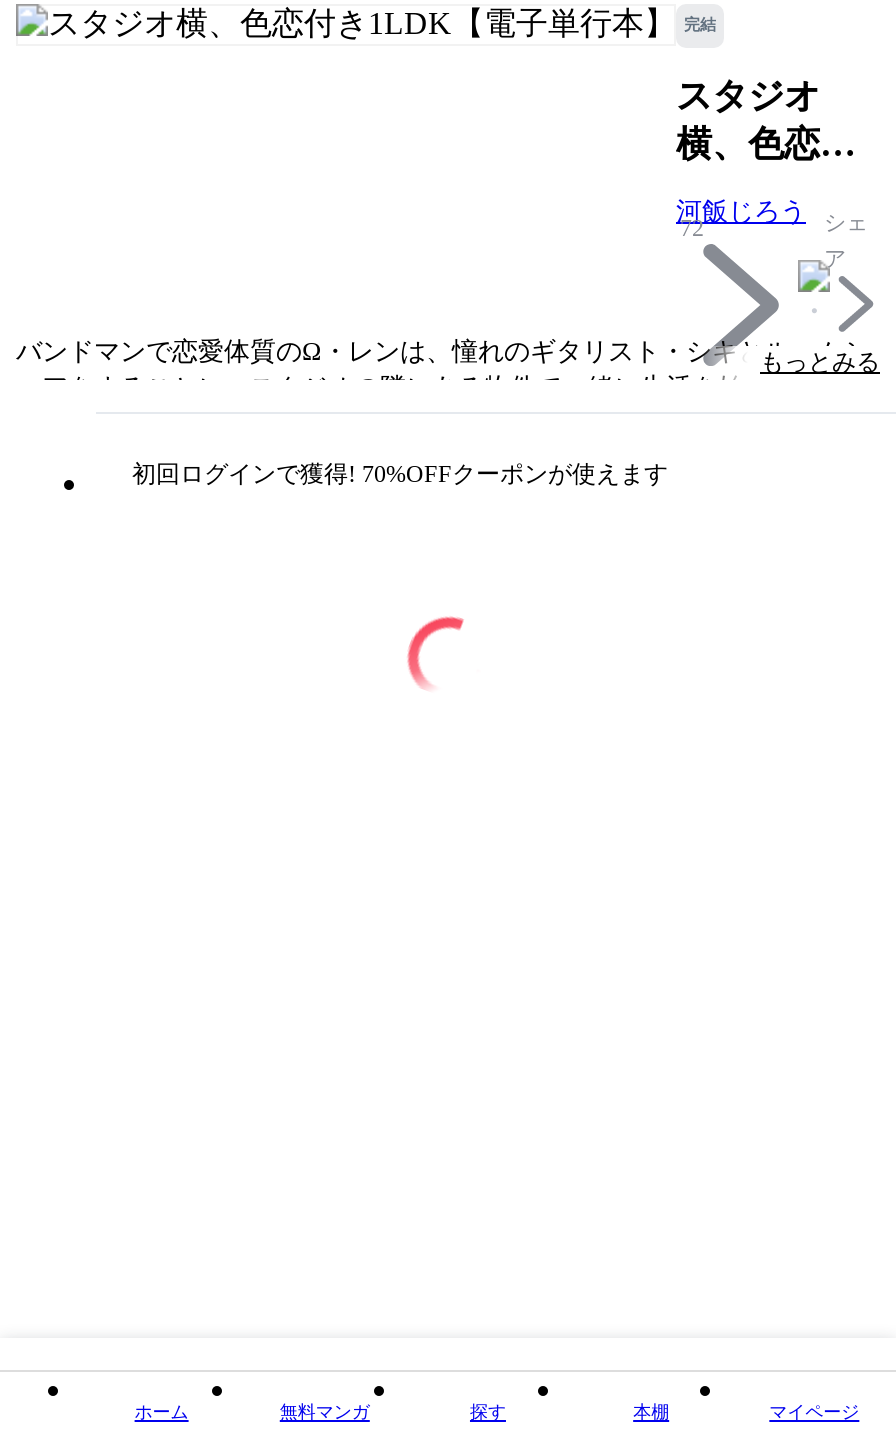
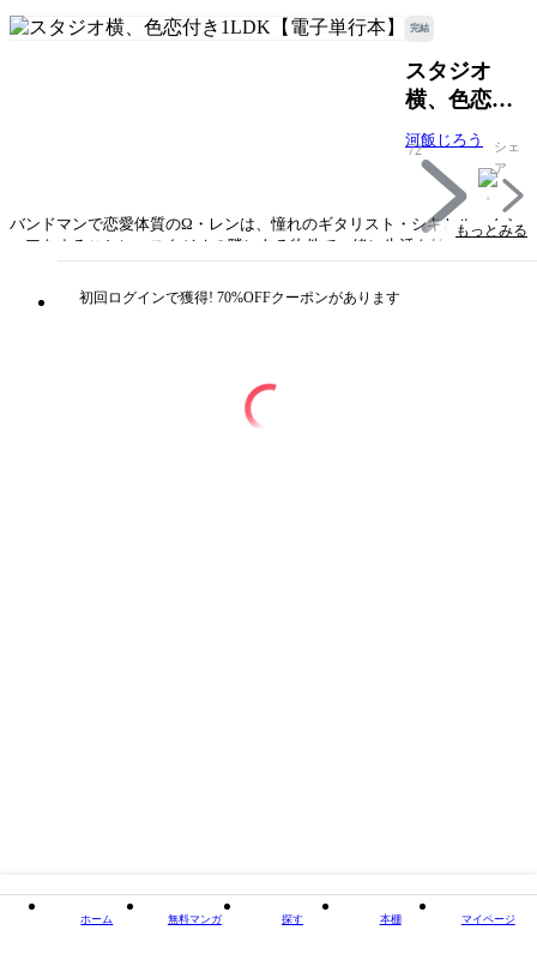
- 初回ログインで獲得! 70%OFFクーポンが使えます
+ 初回ログインで獲得! 70%OFFクーポンがあります
